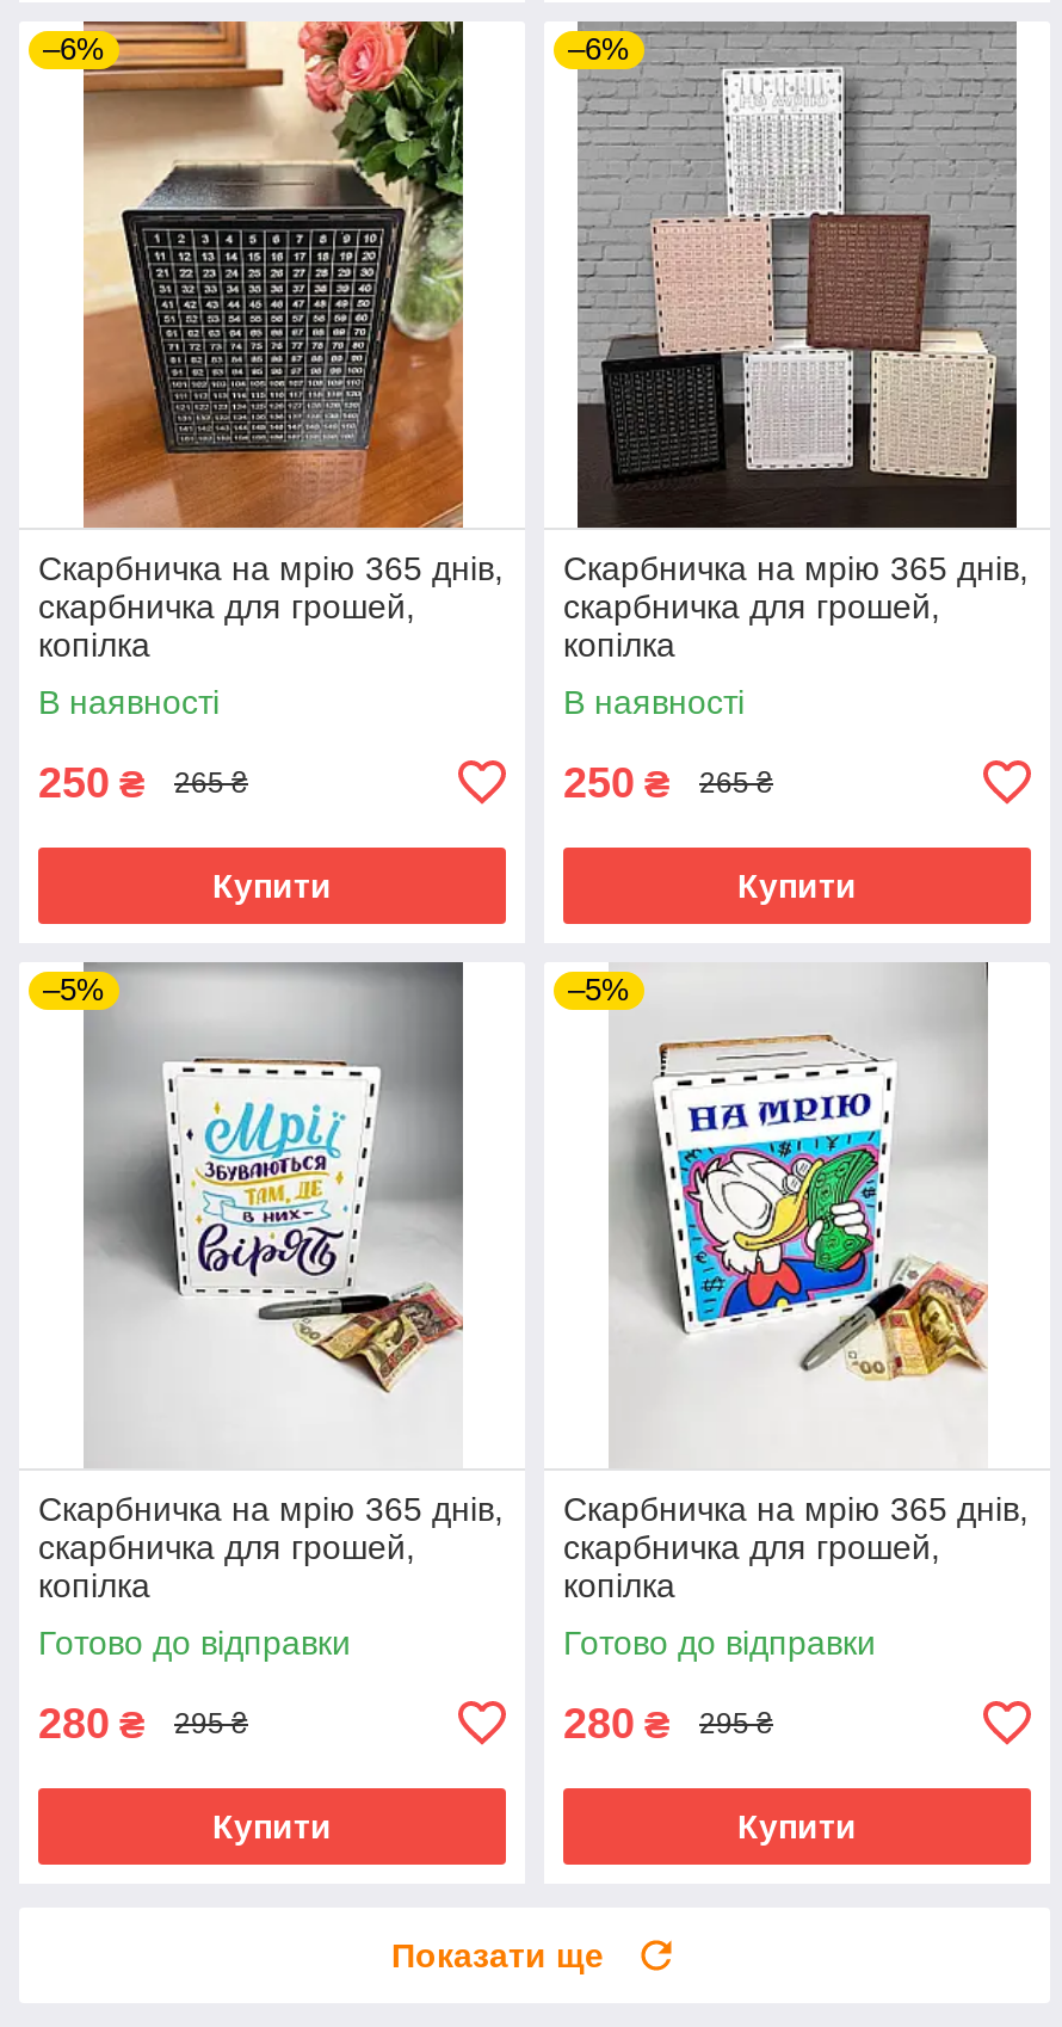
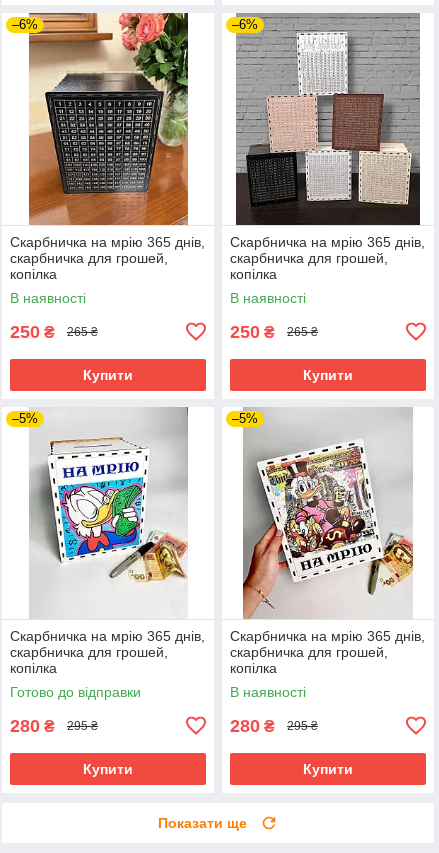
- [image]
+ [image]

- [image]
+ [image]

- Готово до відправки
+ В наявності
